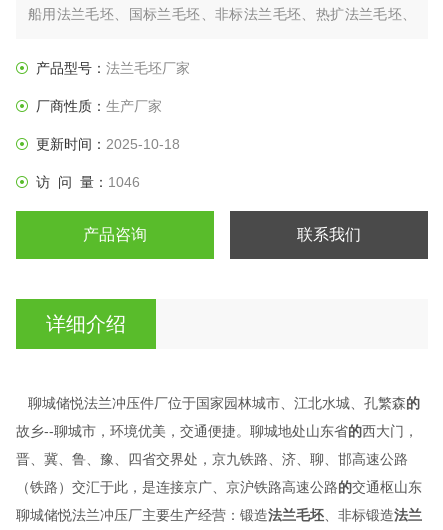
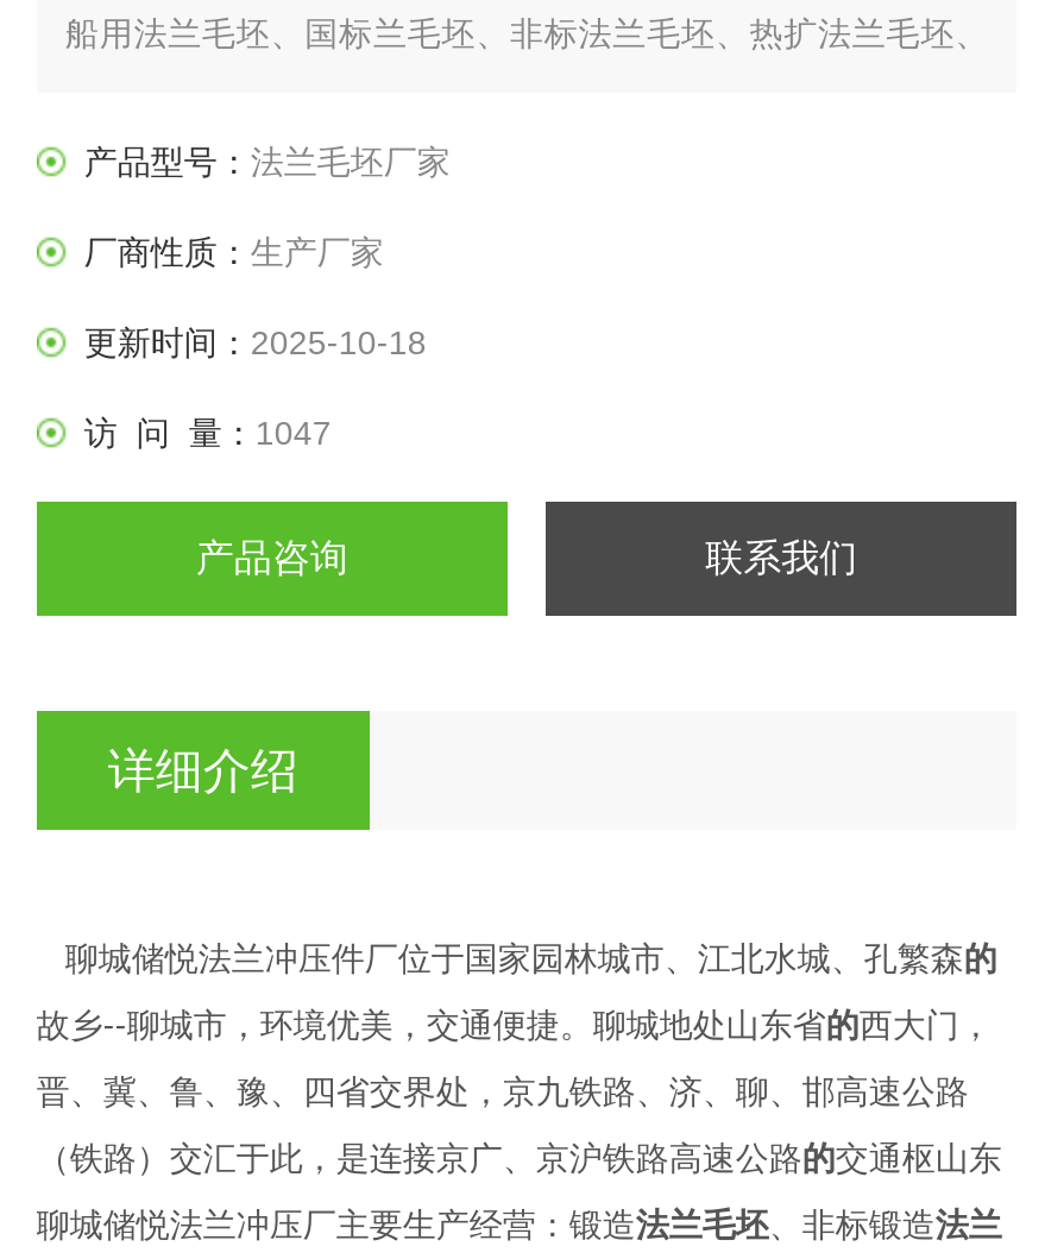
- 访 问 量：1046
+ 访 问 量：1047
